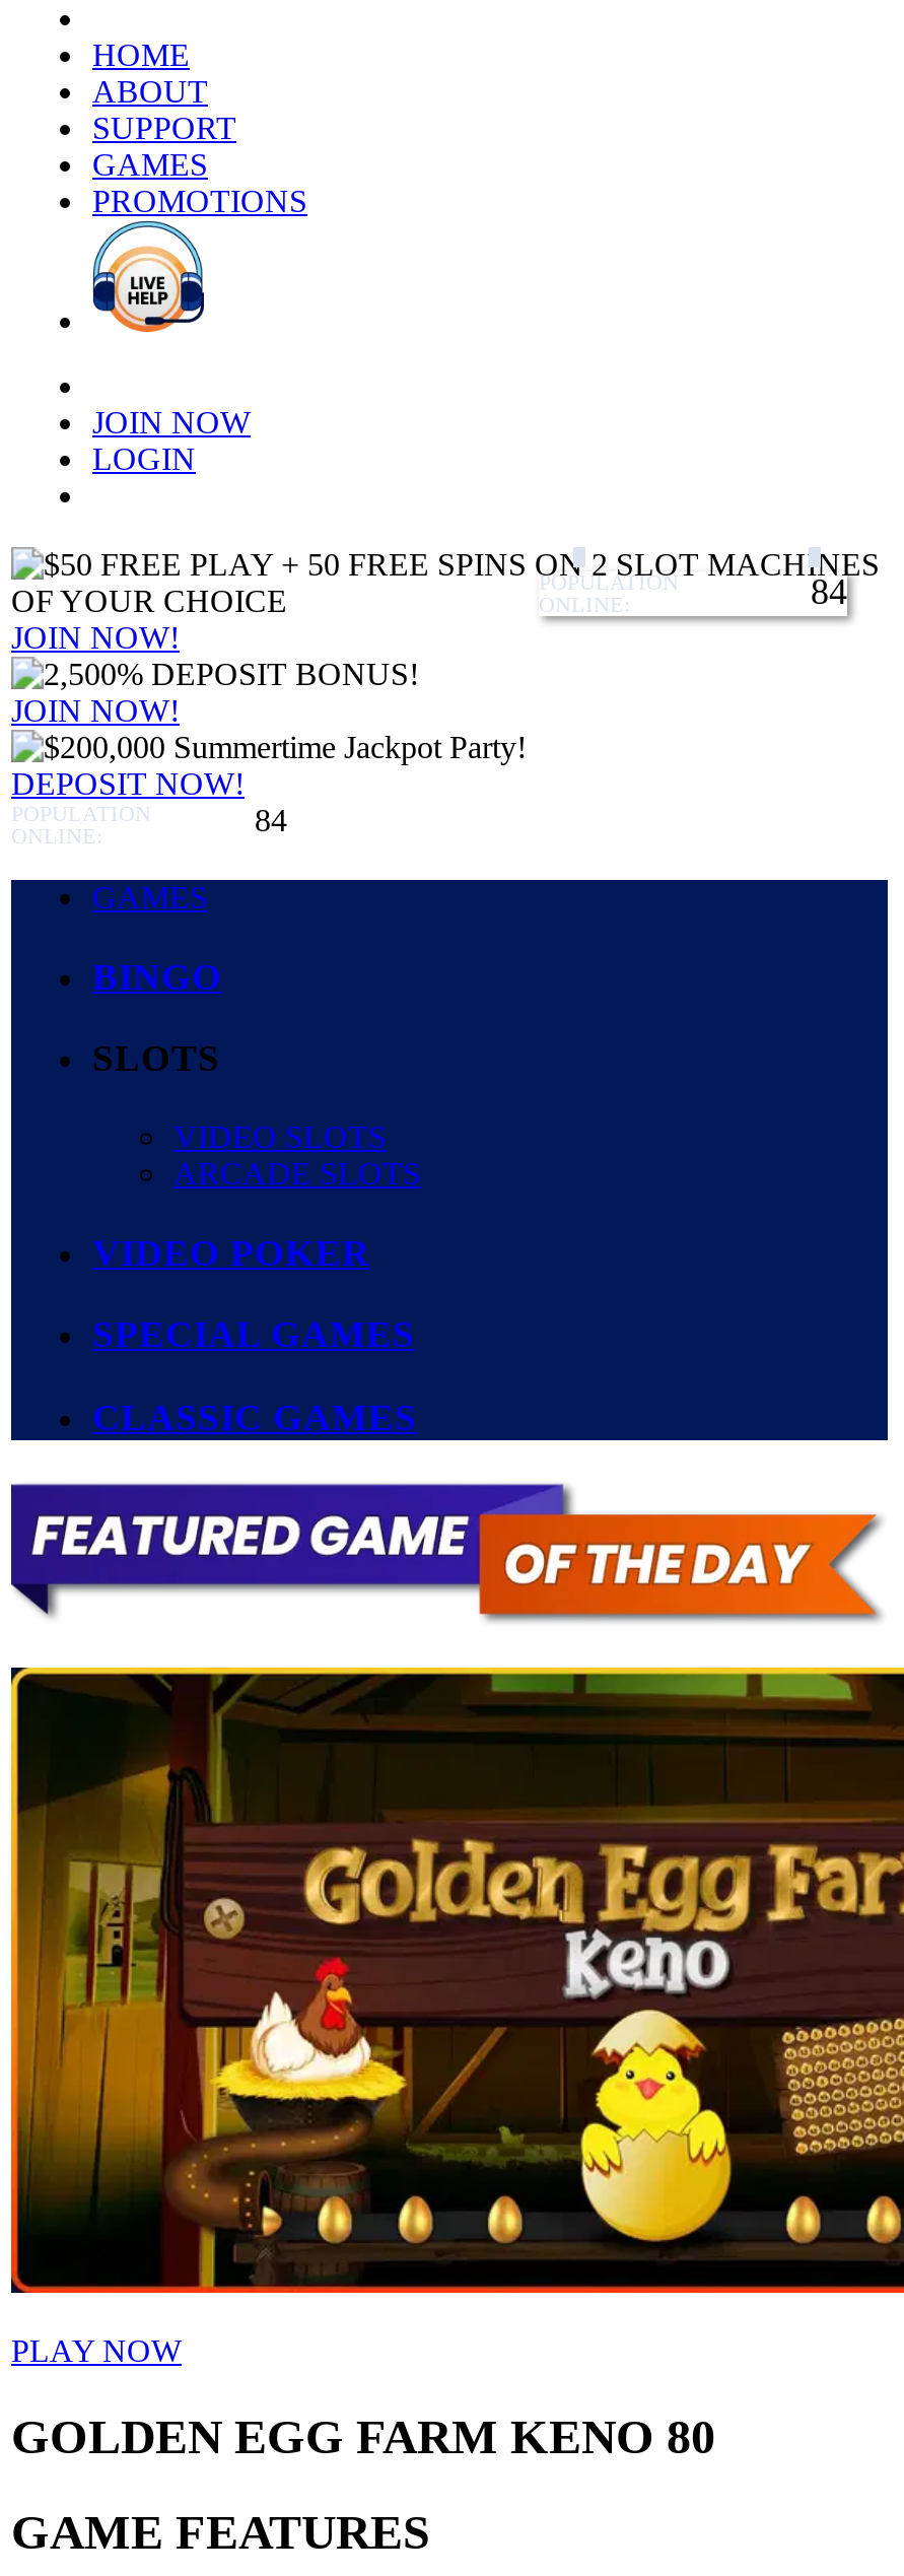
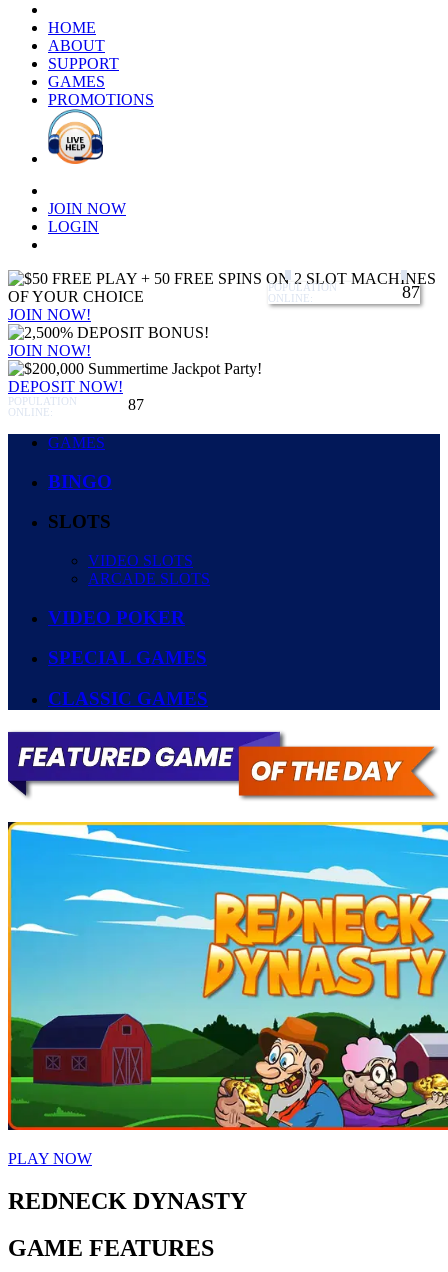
- 84
+ 87

- 84
+ 87

- [image]
+ [image]

- GOLDEN EGG FARM KENO 80
+ REDNECK DYNASTY
